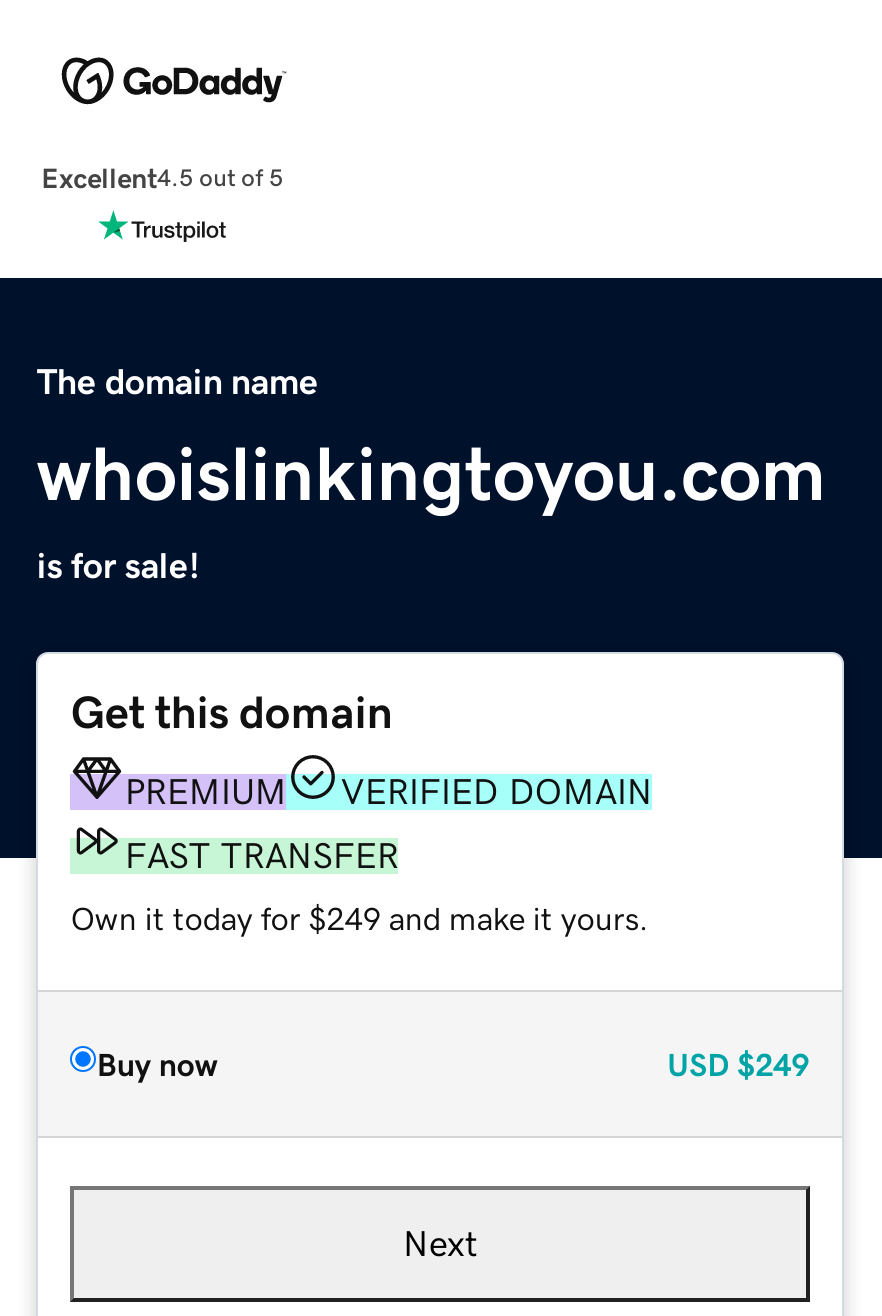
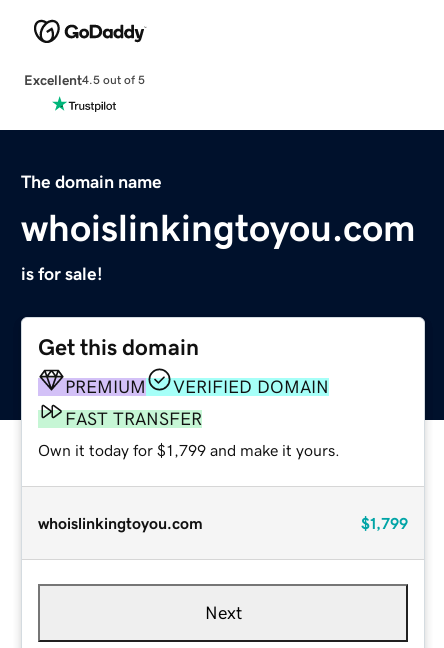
- Own it today for $249 and make it yours.
+ Own it today for $1,799 and make it yours.

- Buy now
- USD $249
+ whoislinkingtoyou.com
+ $1,799
